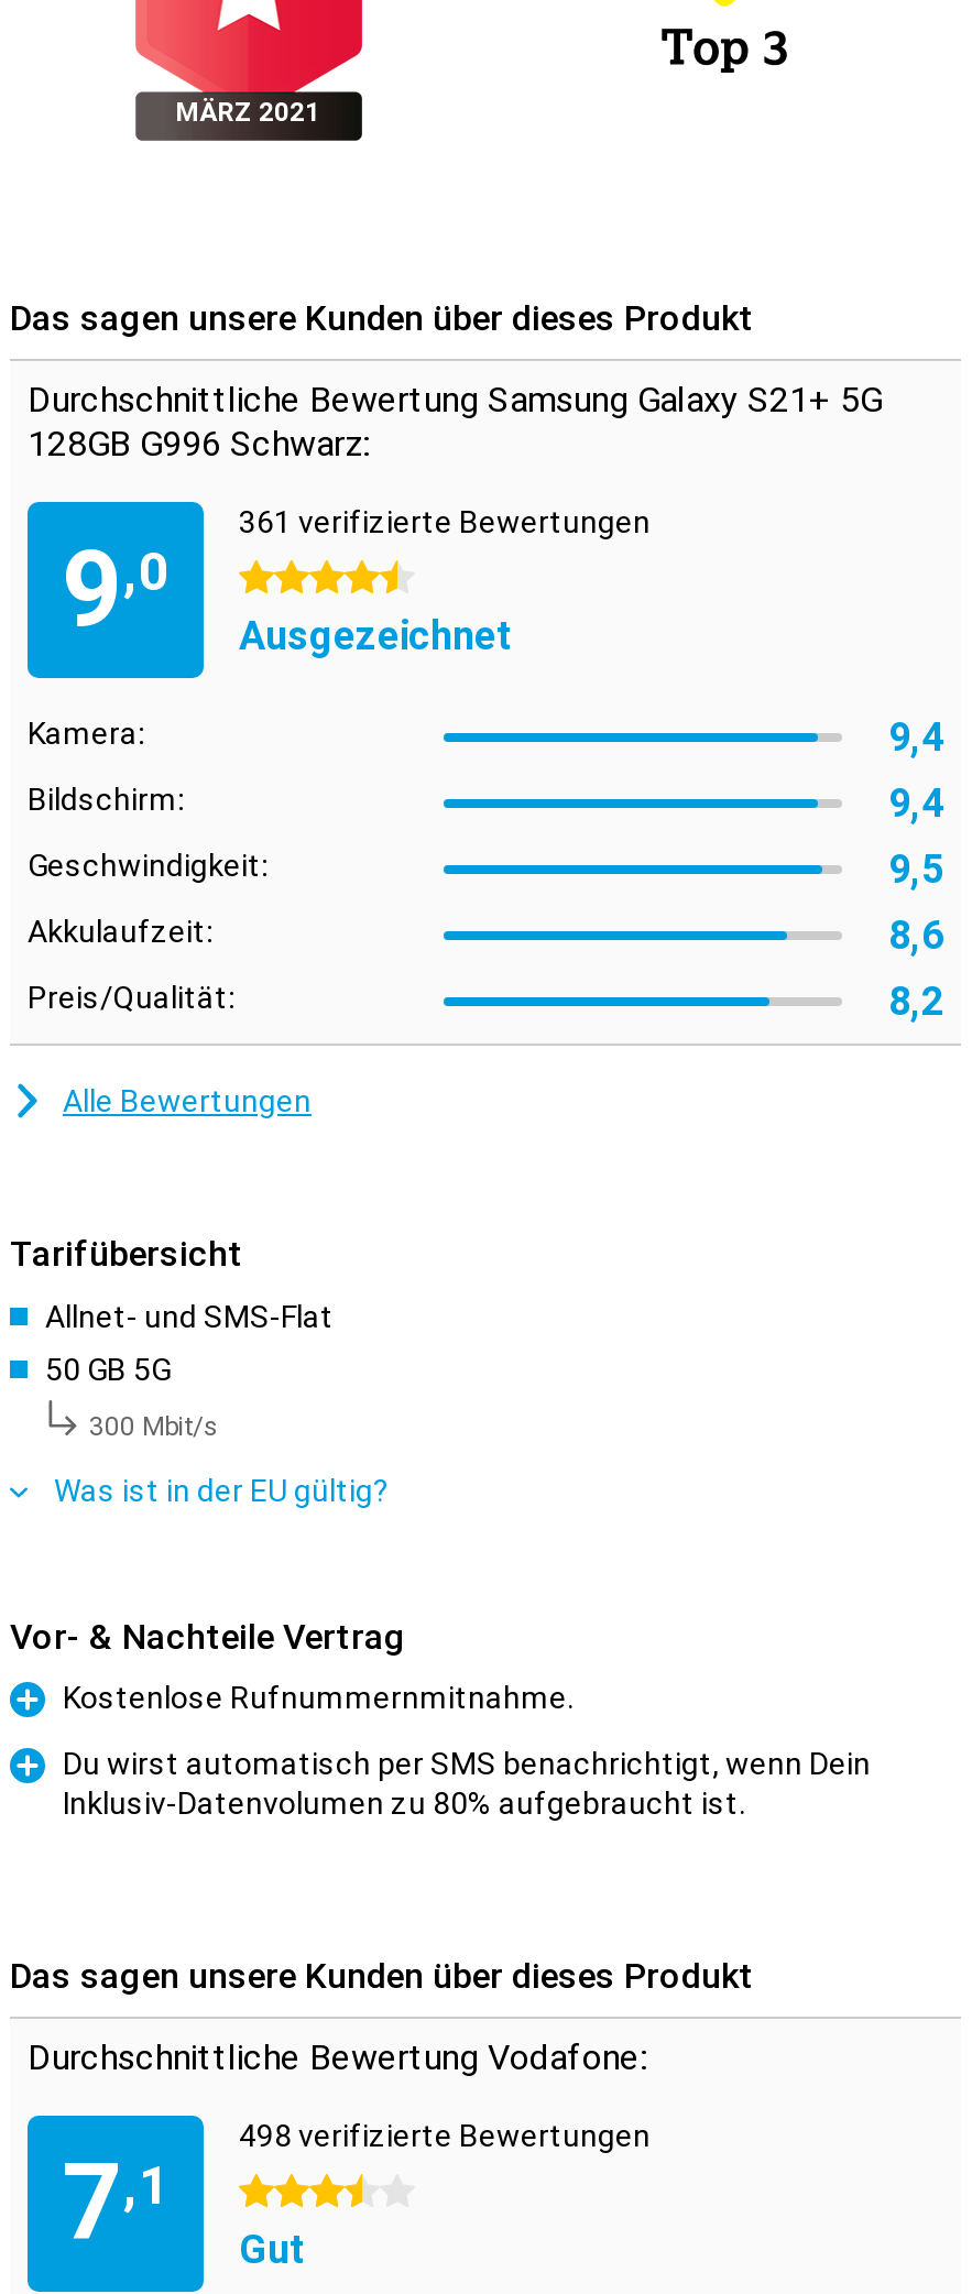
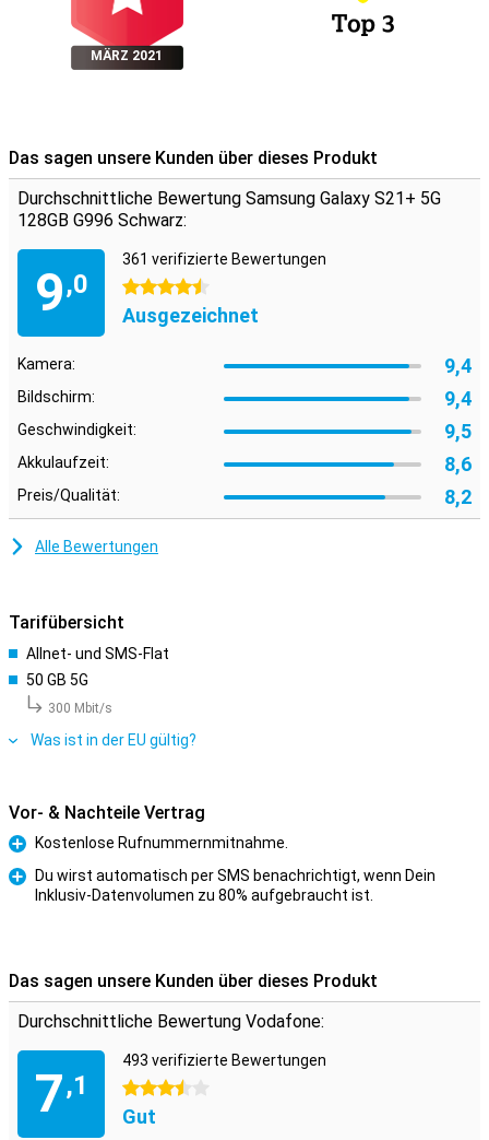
- 498 verifizierte Bewertungen
+ 493 verifizierte Bewertungen
